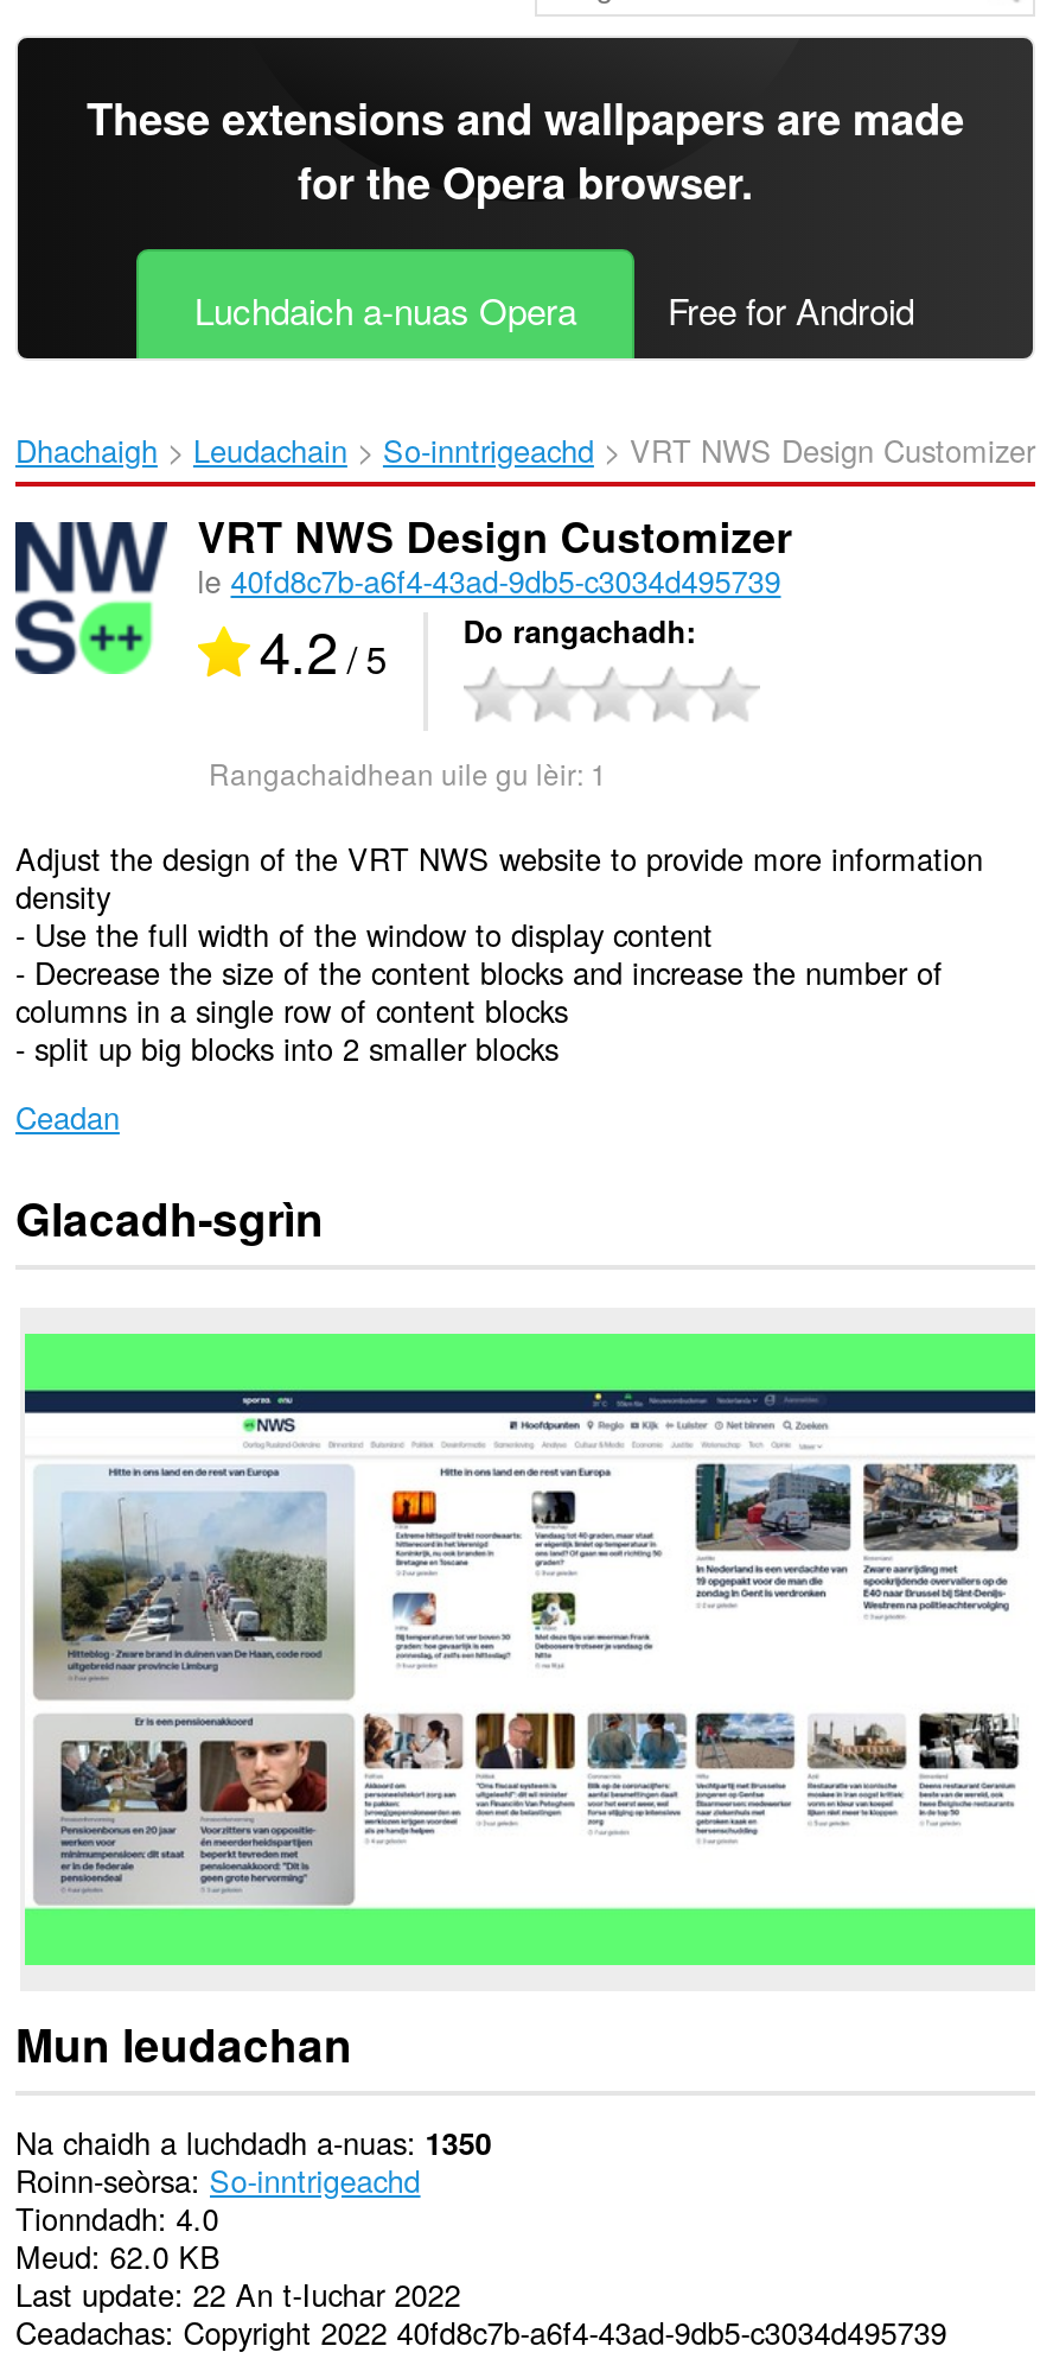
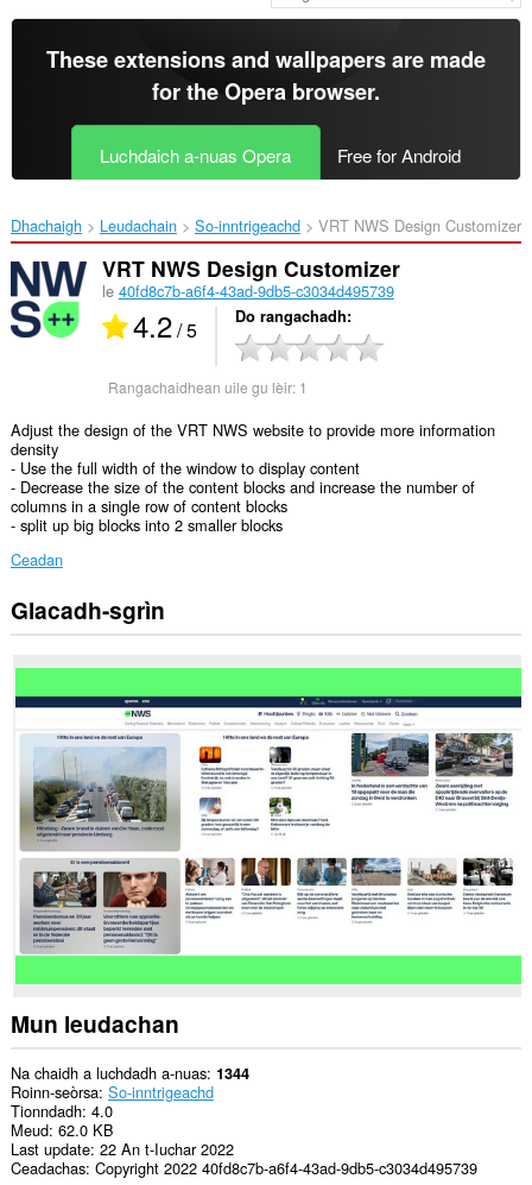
- Na chaidh a luchdadh a-nuas 1350
+ Na chaidh a luchdadh a-nuas 1344
